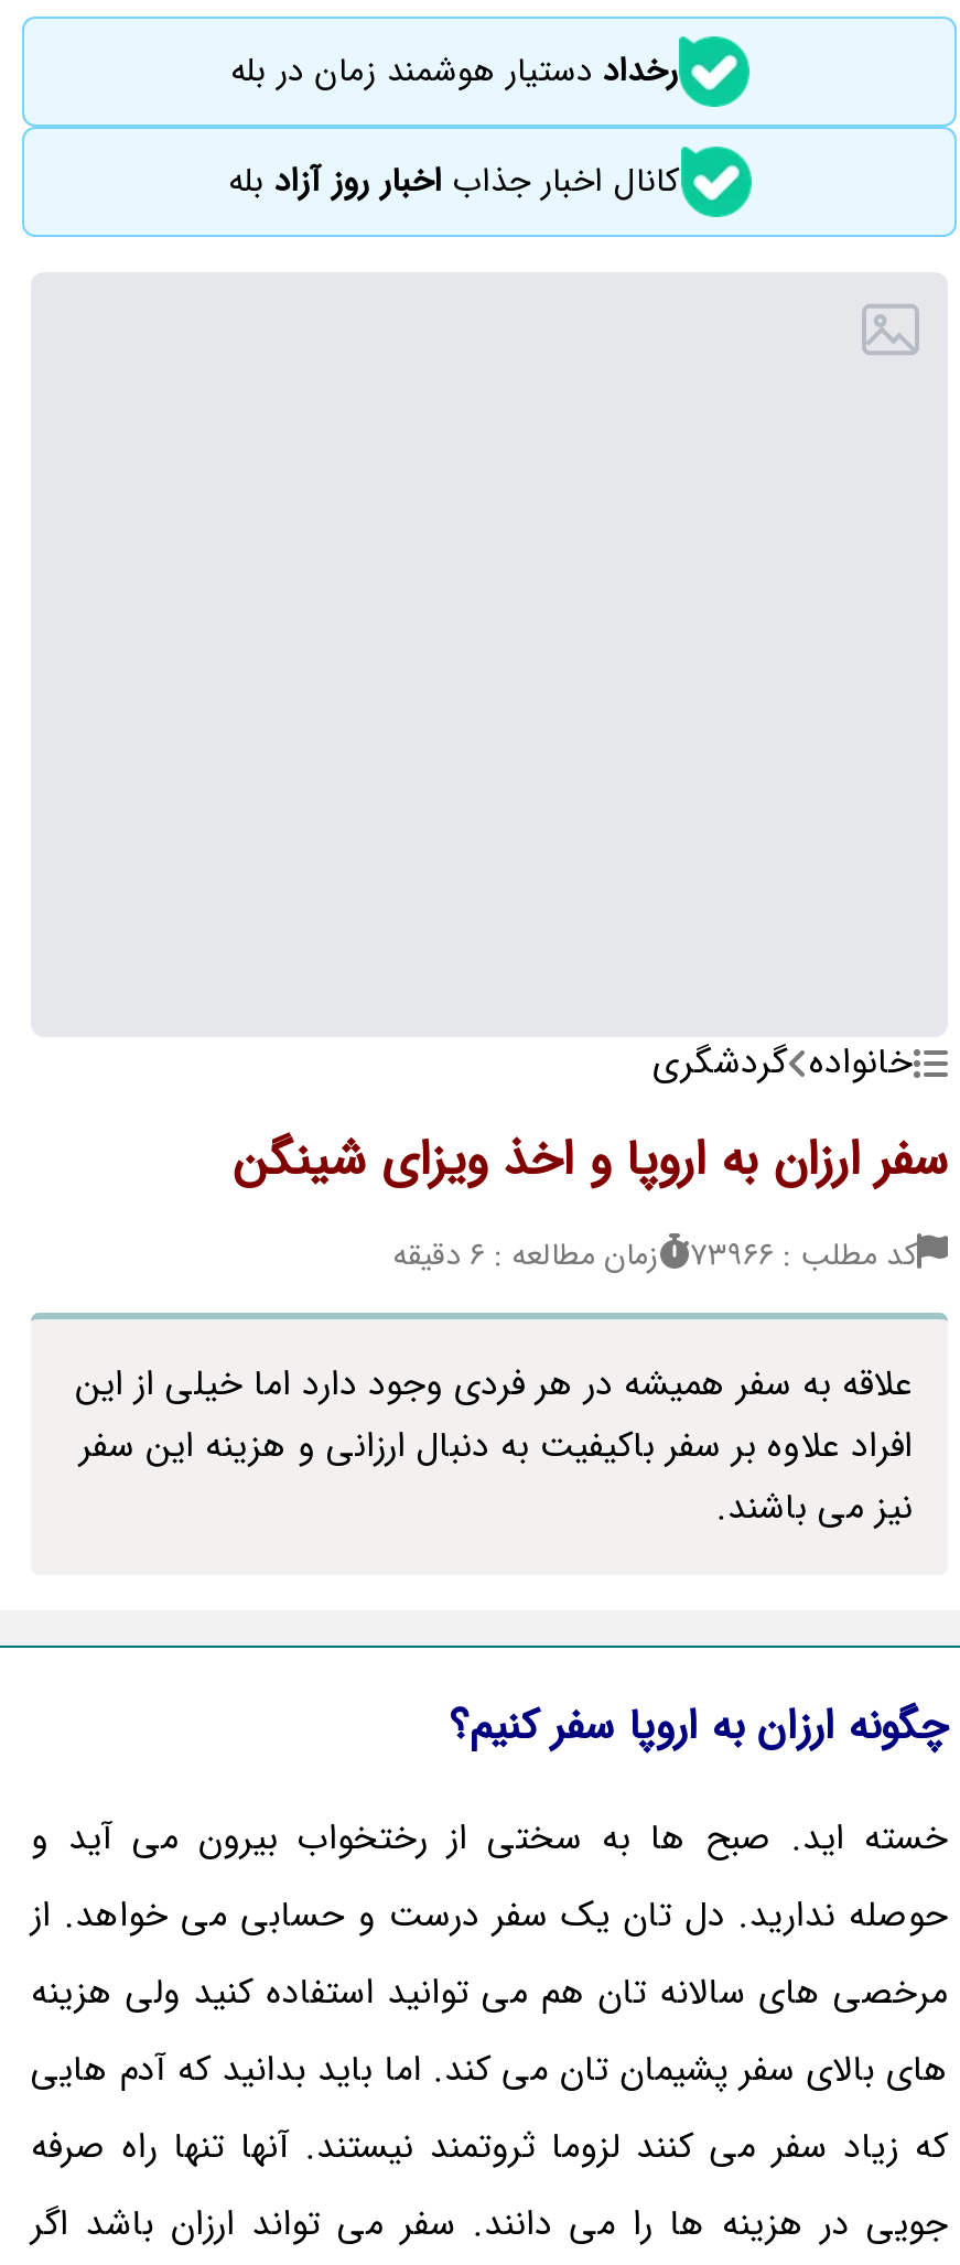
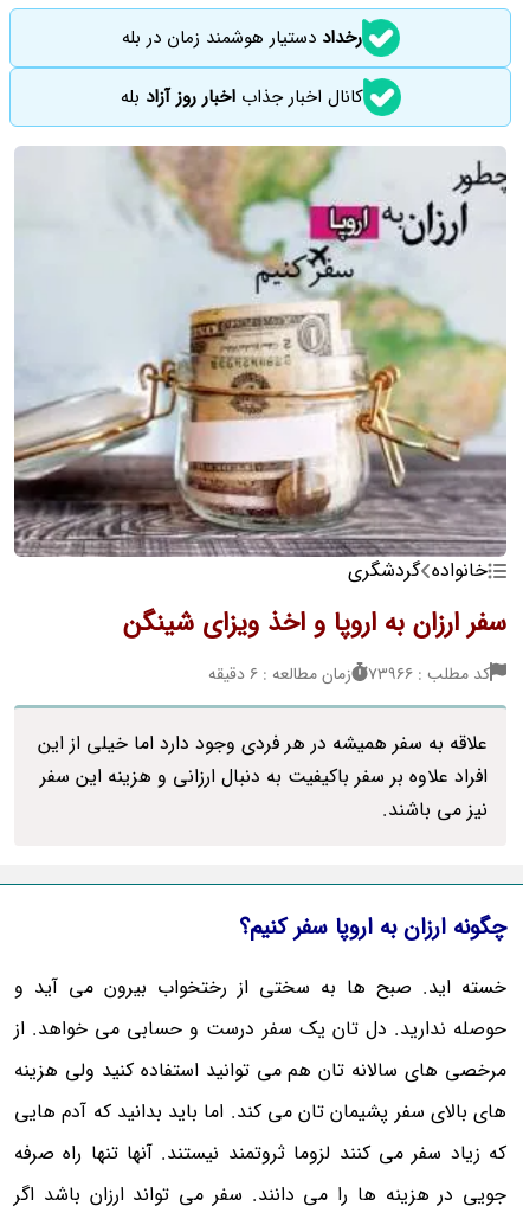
+ [image]
